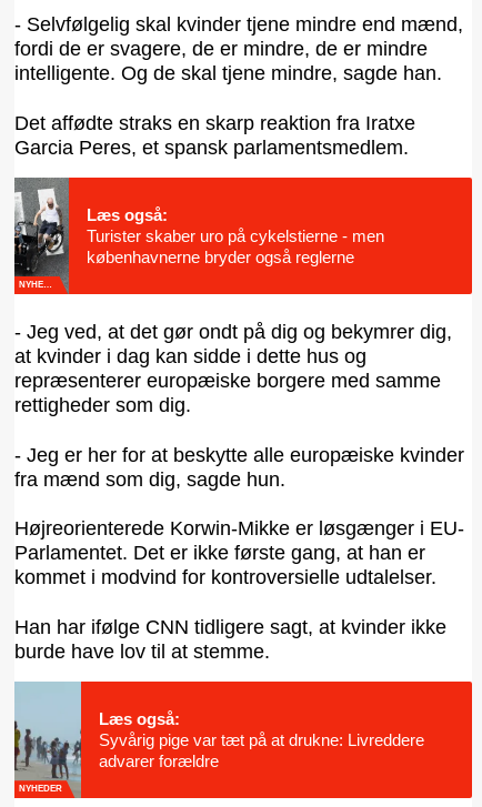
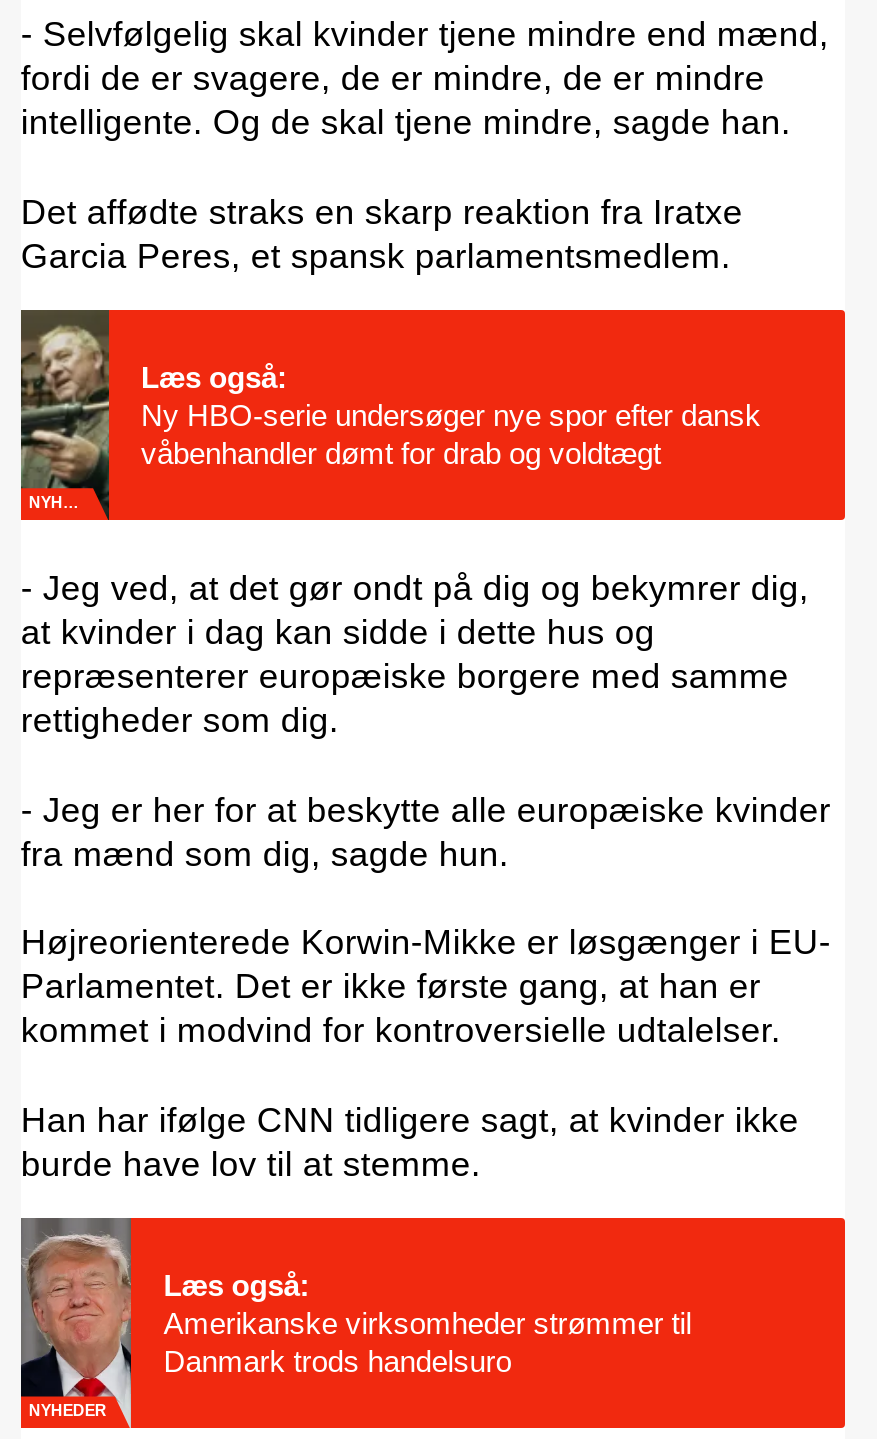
- [image]
- Turister skaber uro på cykelstierne - men
- københavnerne bryder også reglerne
+ [image]
+ Ny HBO-serie undersøger nye spor efter dansk
+ våbenhandler dømt for drab og voldtægt

- [image]
- Syvårig pige var tæt på at drukne: Livreddere
- advarer forældre
+ [image]
+ Amerikanske virksomheder strømmer til
+ Danmark trods handelsuro
